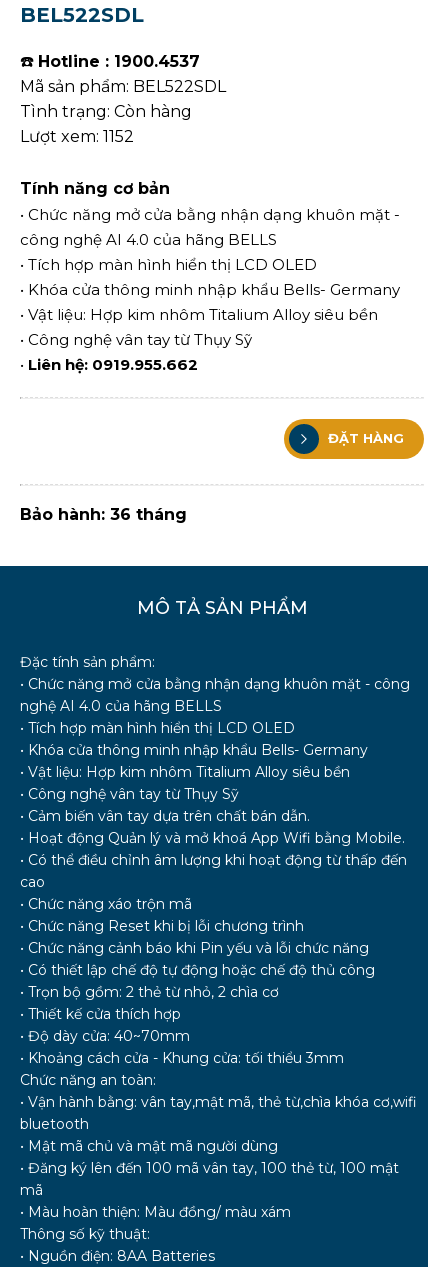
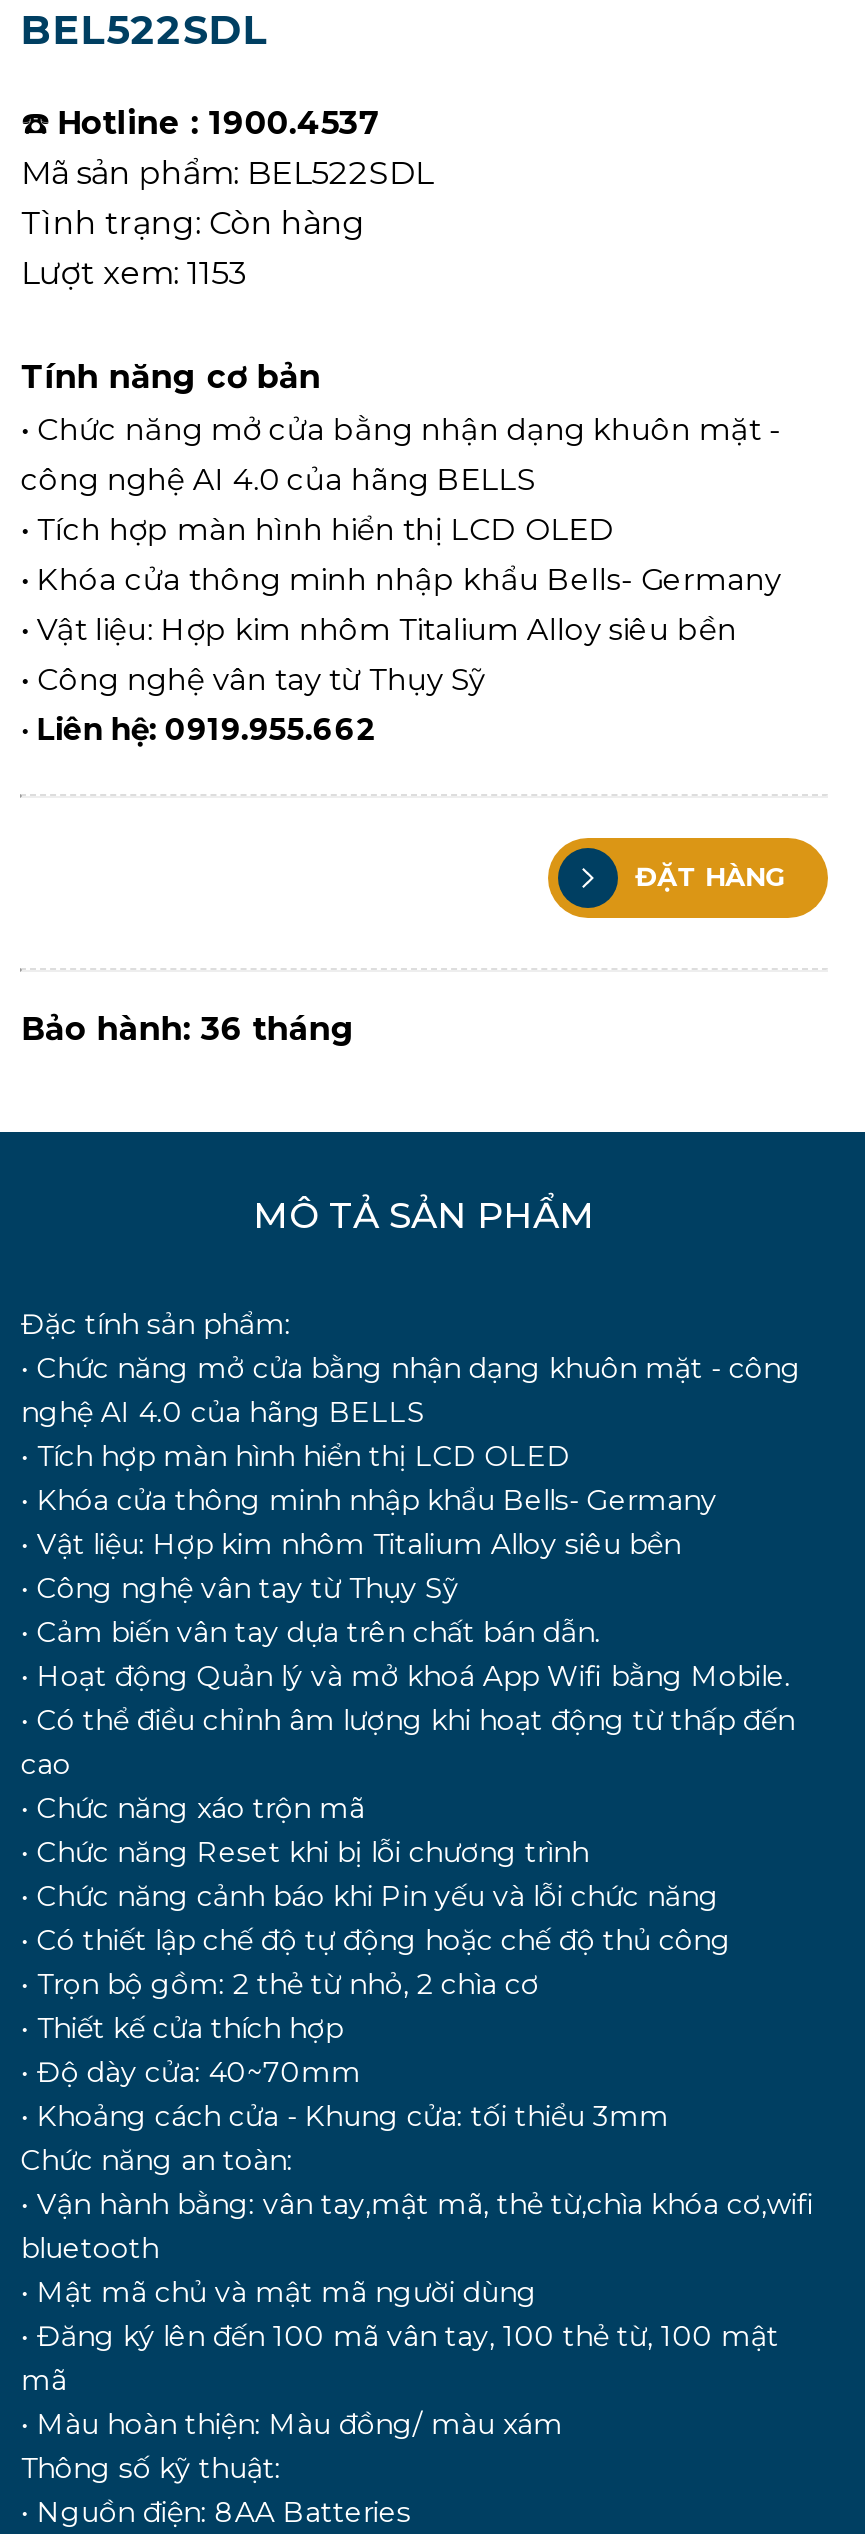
- Lượt xem: 1152
+ Lượt xem: 1153
